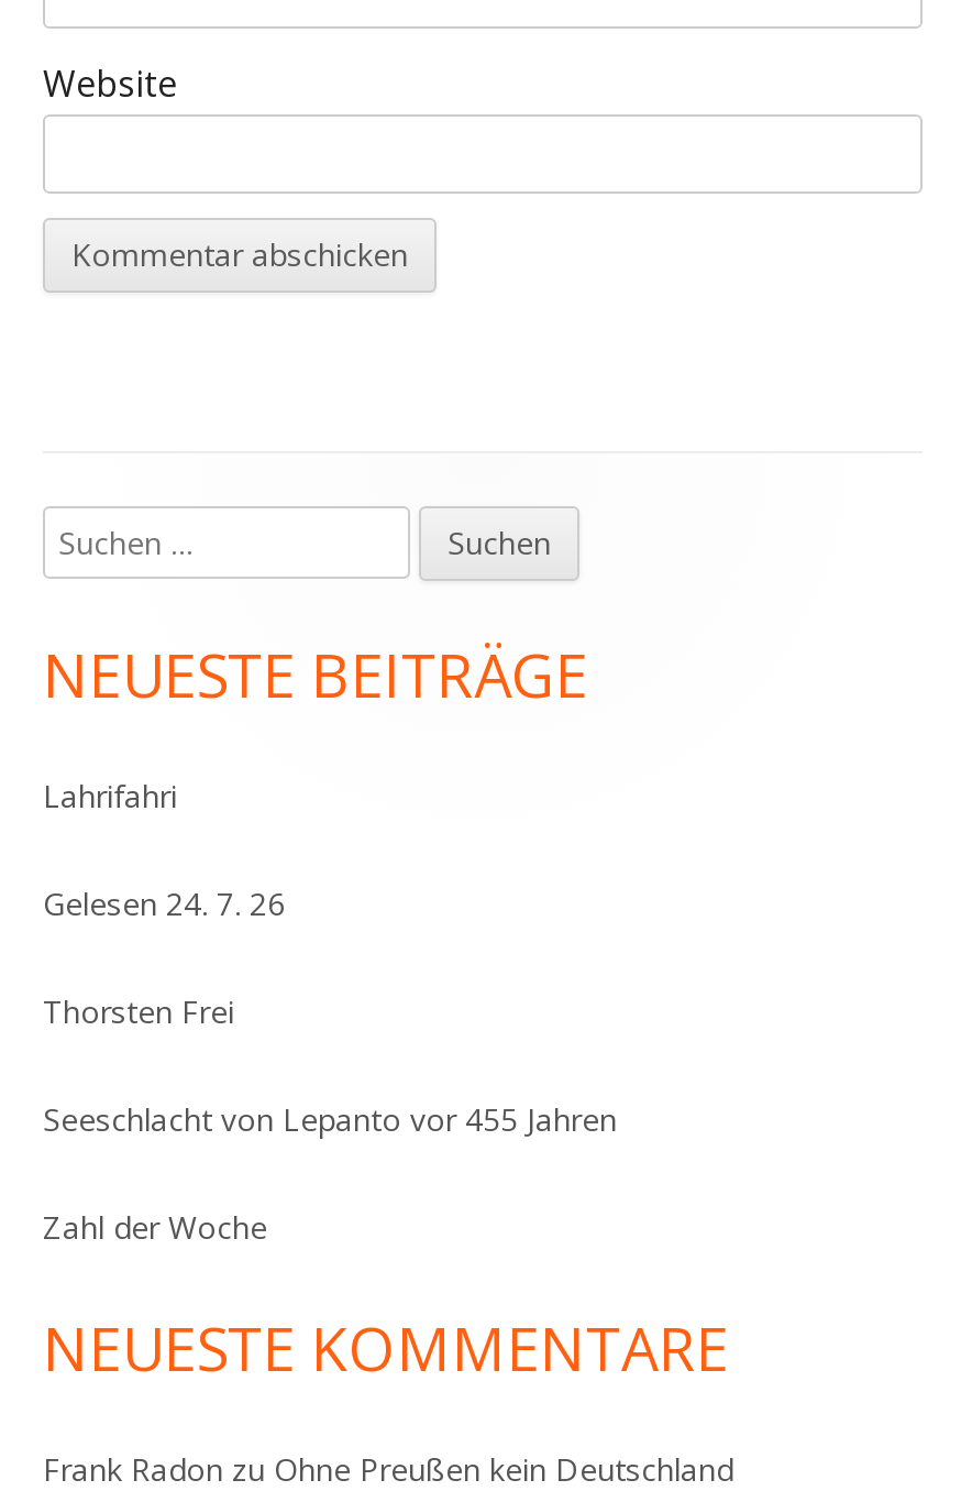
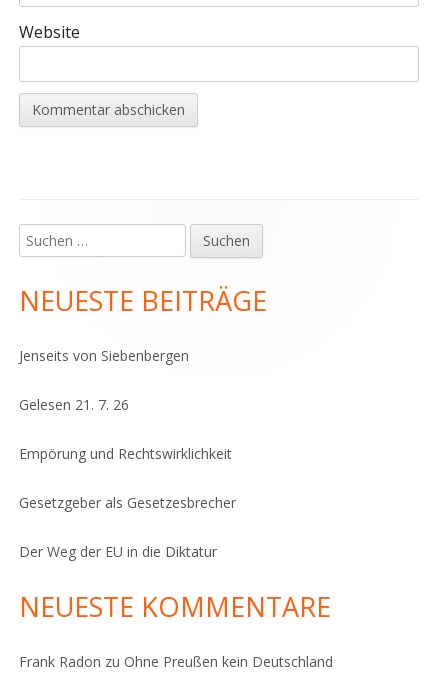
- Lahrifahri
+ Jenseits von Siebenbergen

- Gelesen 24. 7. 26
+ Gelesen 21. 7. 26

- Thorsten Frei
+ Empörung und Rechtswirklichkeit

- Seeschlacht von Lepanto vor 455 Jahren
+ Gesetzgeber als Gesetzesbrecher

- Zahl der Woche
+ Der Weg der EU in die Diktatur
